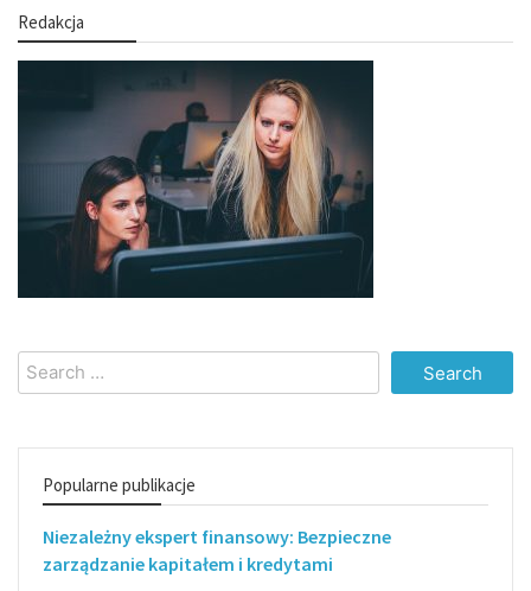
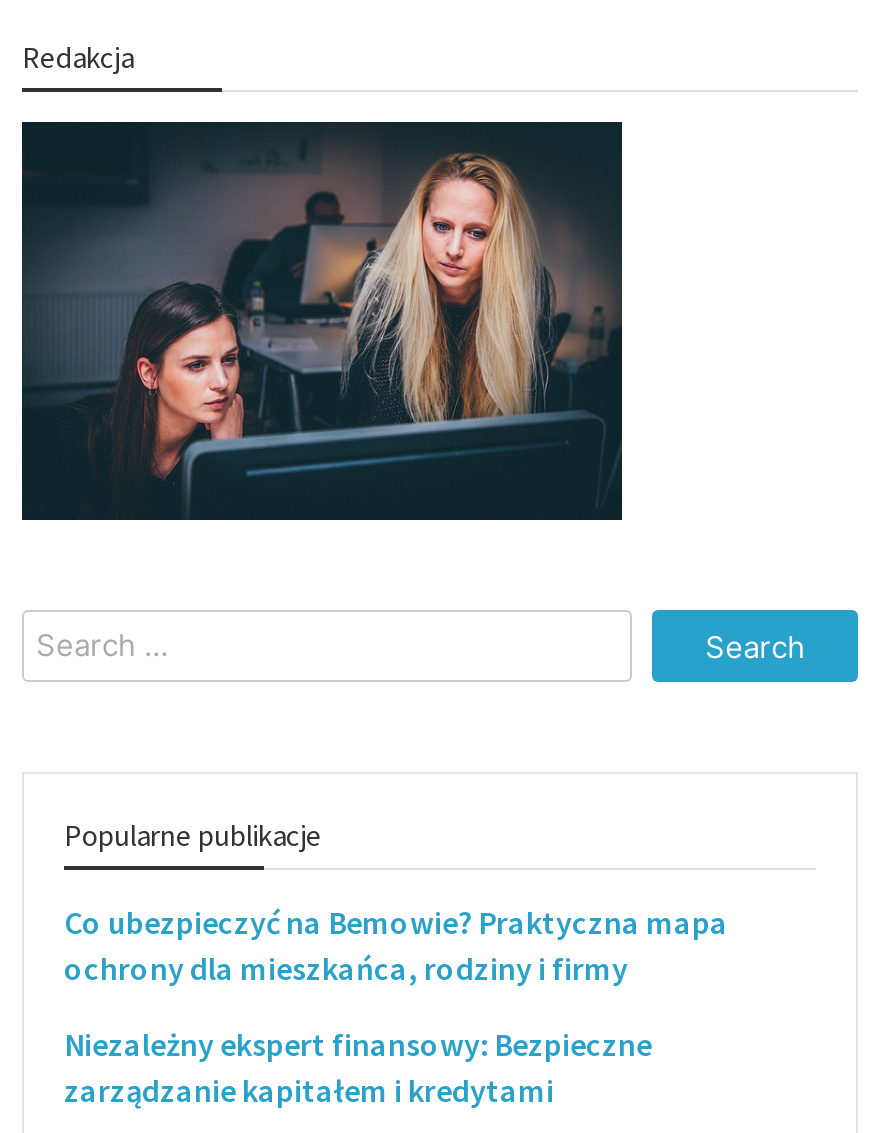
+ Co ubezpieczyć na Bemowie? Praktyczna mapa
+ ochrony dla mieszkańca, rodziny i firmy
